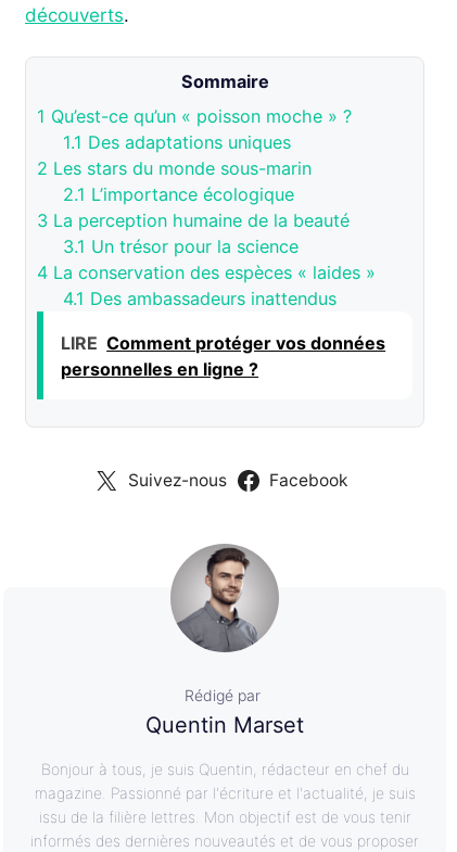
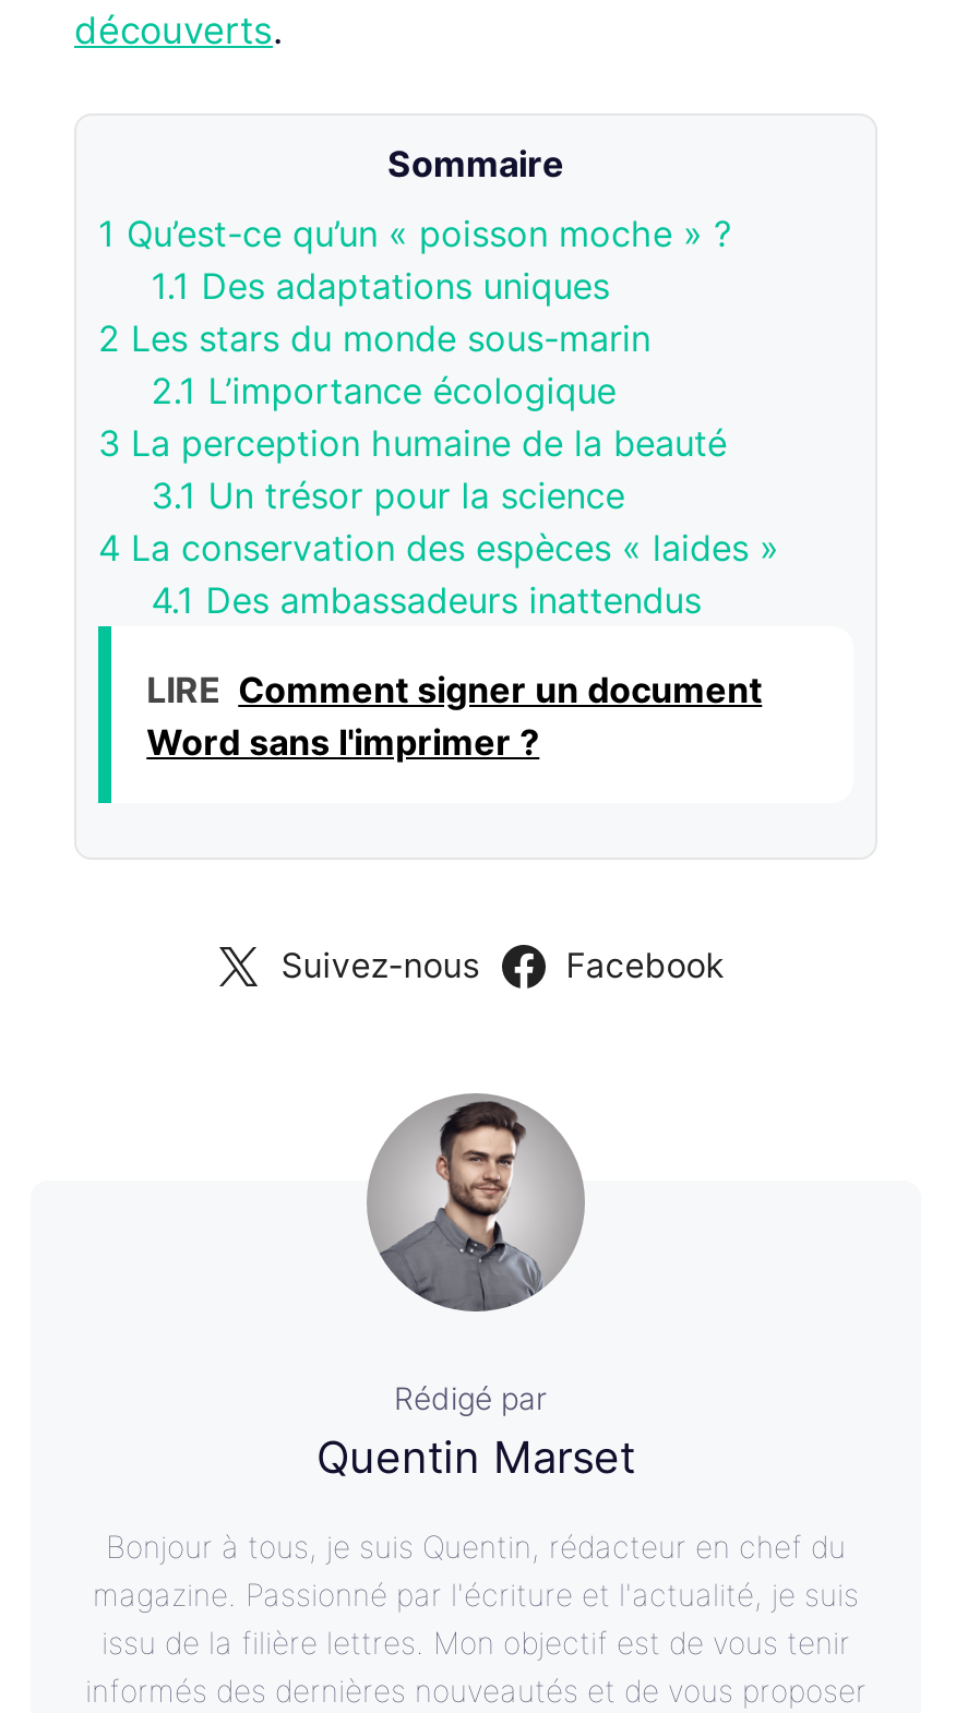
- LIRE Comment protéger vos données
- personnelles en ligne ?
+ LIRE Comment signer un document
+ Word sans l'imprimer ?
